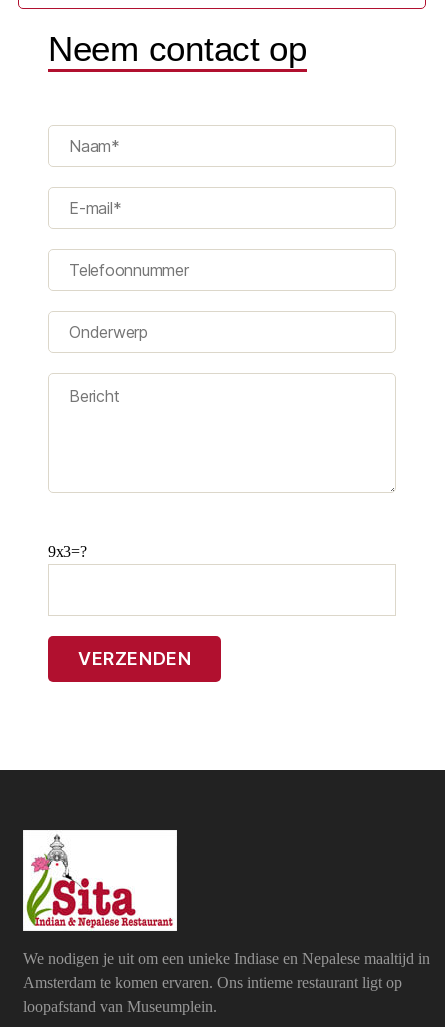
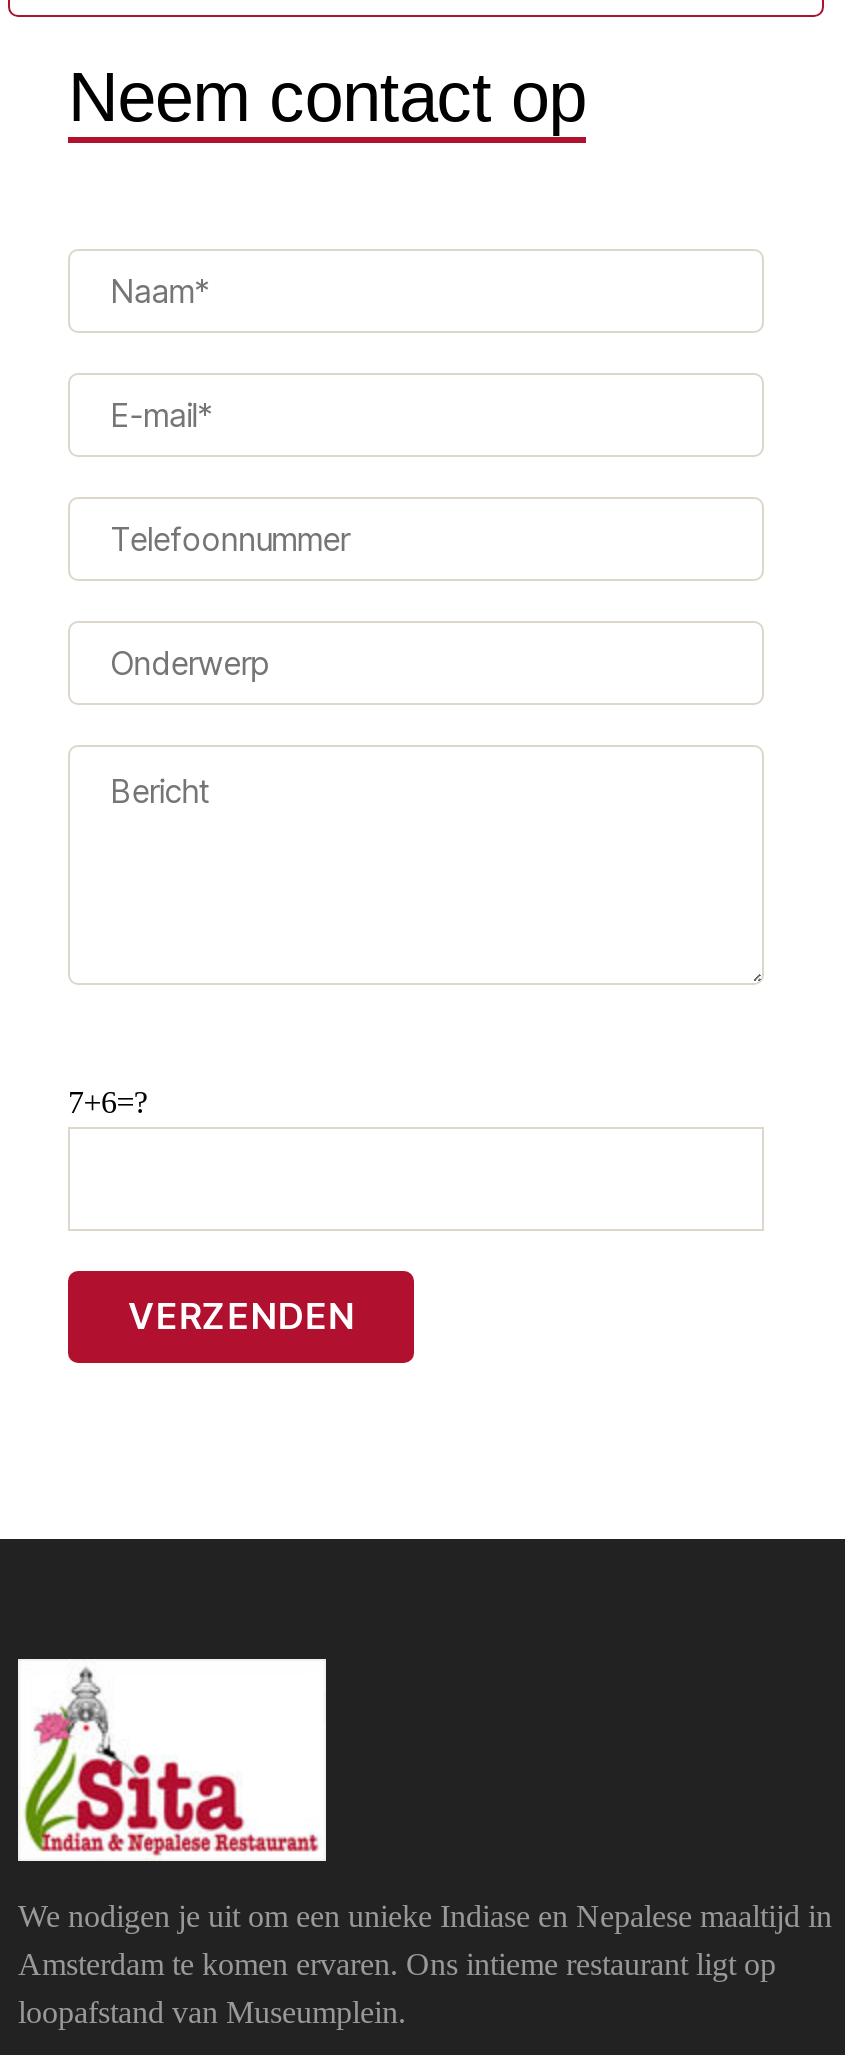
- 9x3=?
+ 7+6=?
